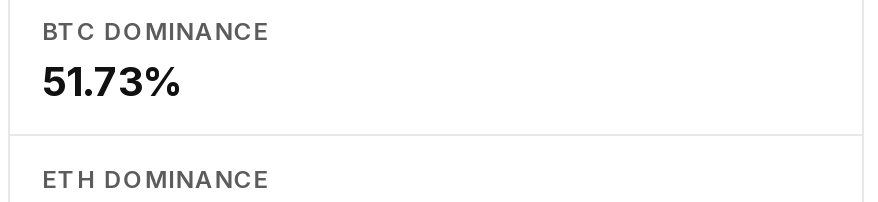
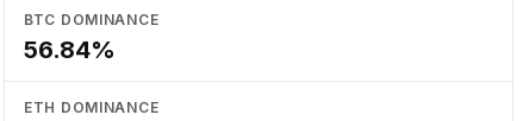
- 51.73%
+ 56.84%
